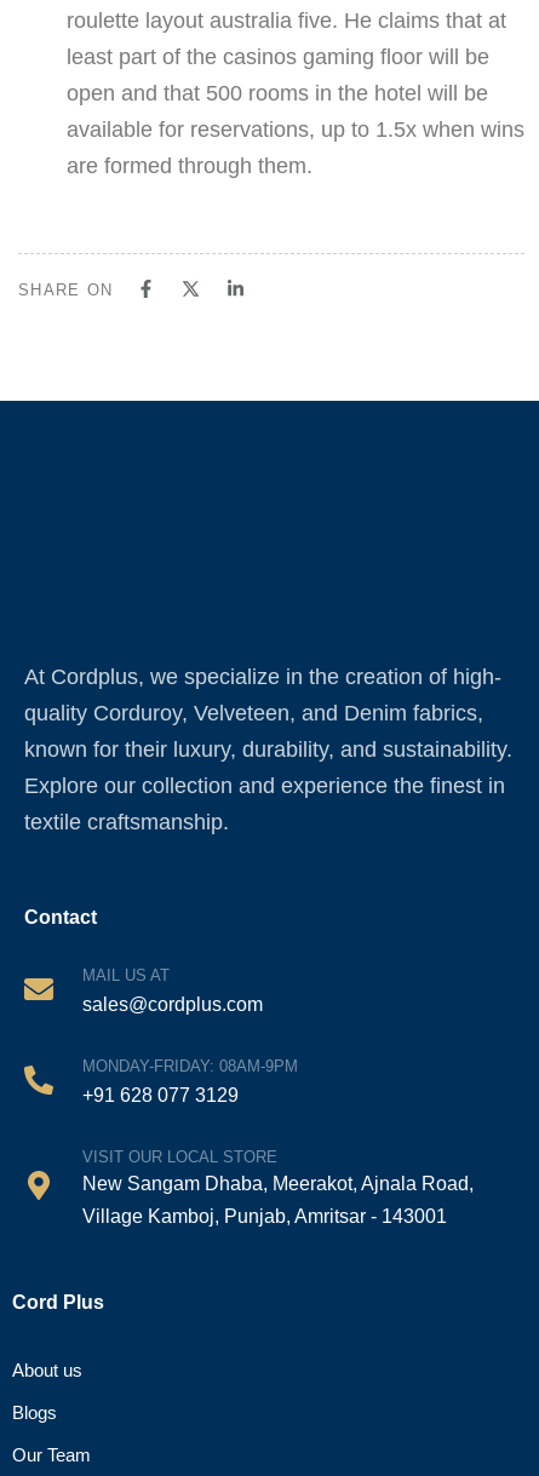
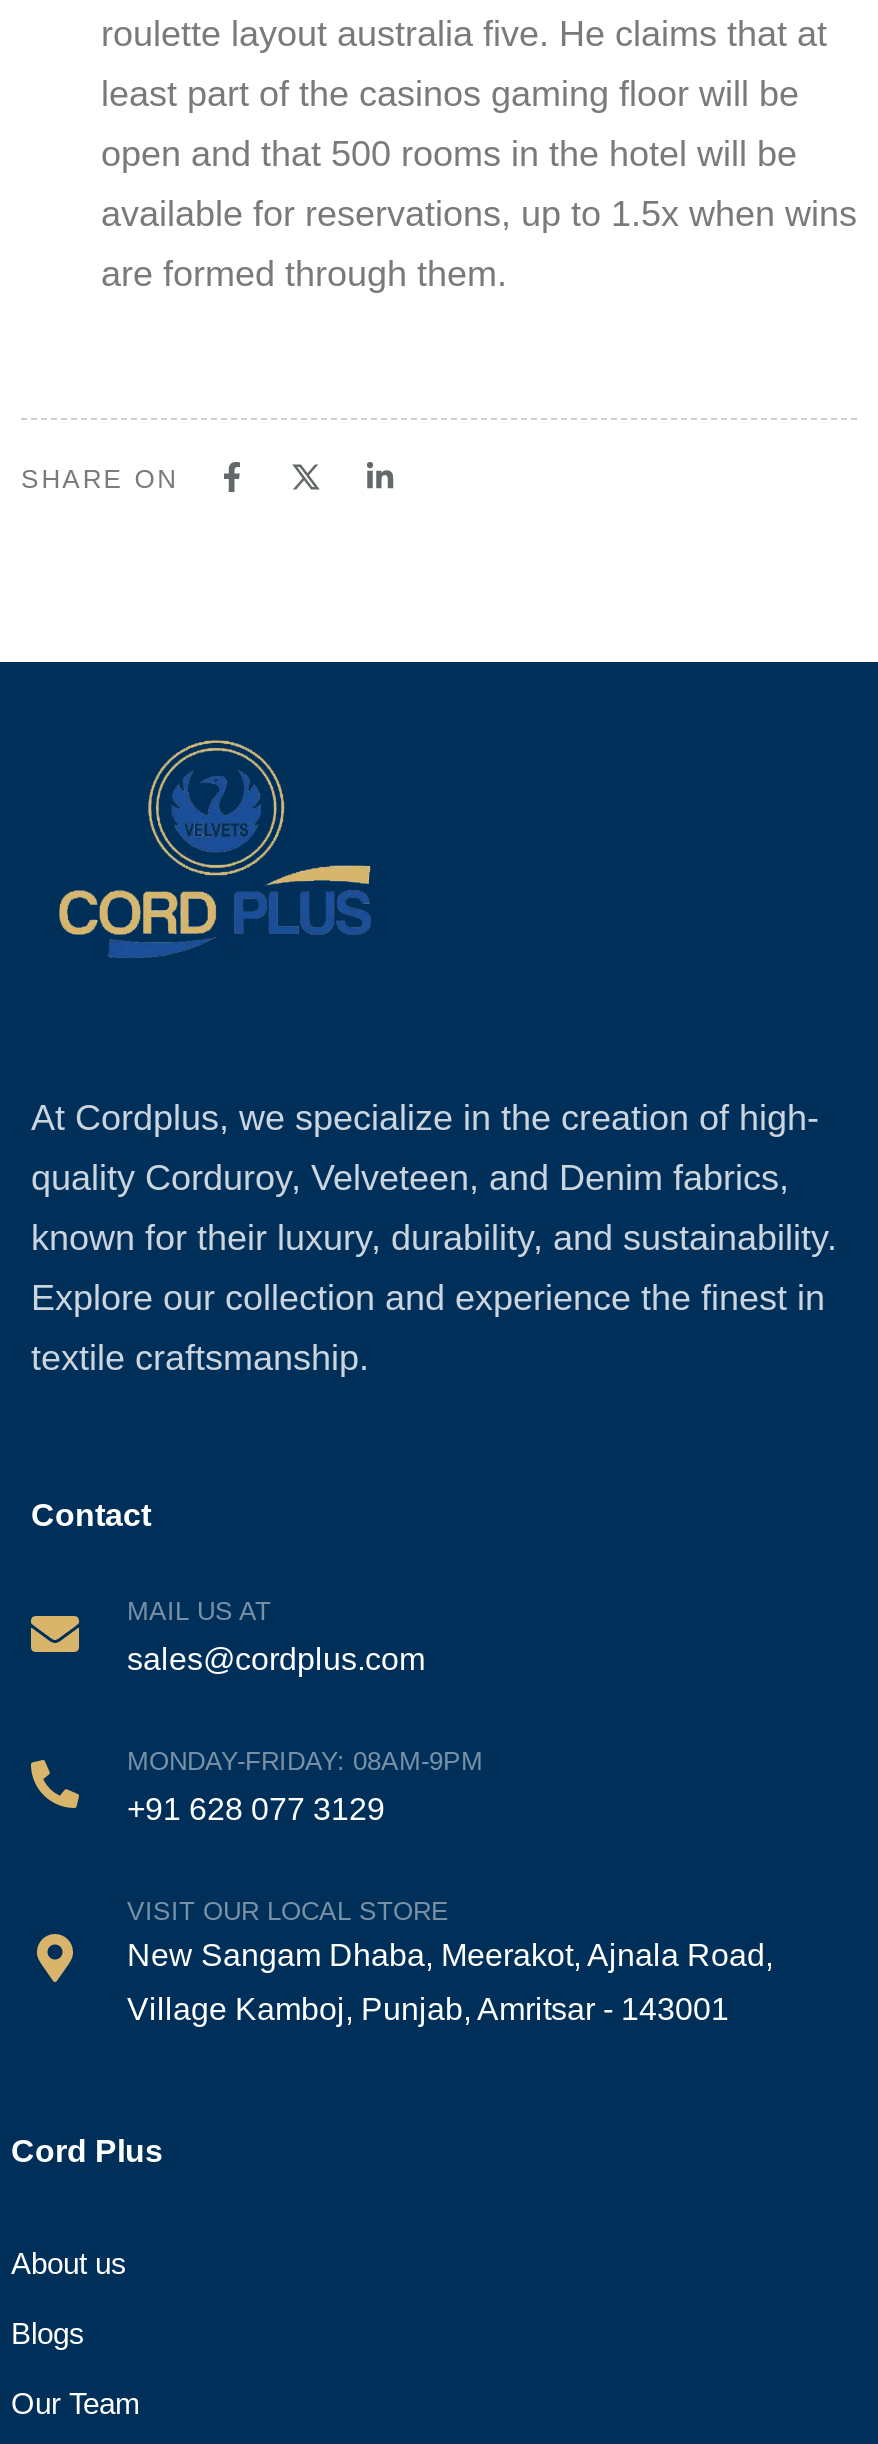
+ [image]
